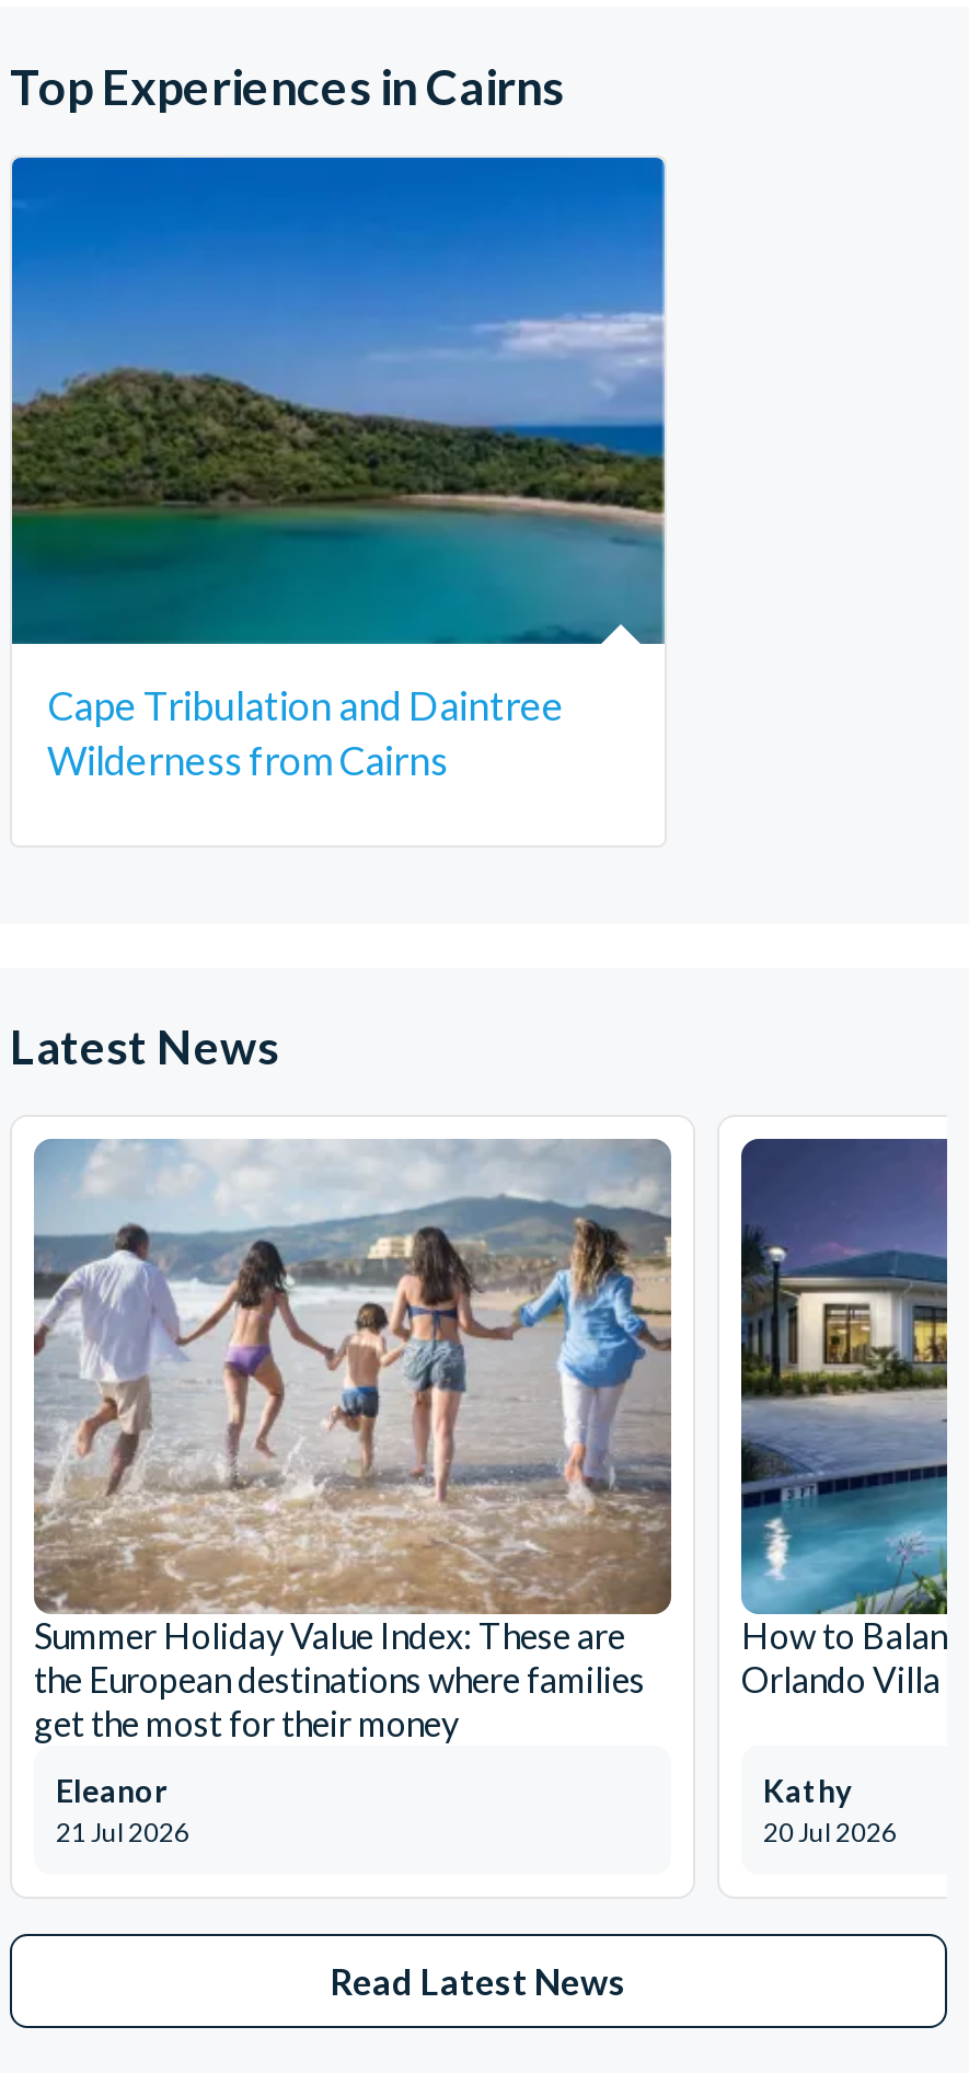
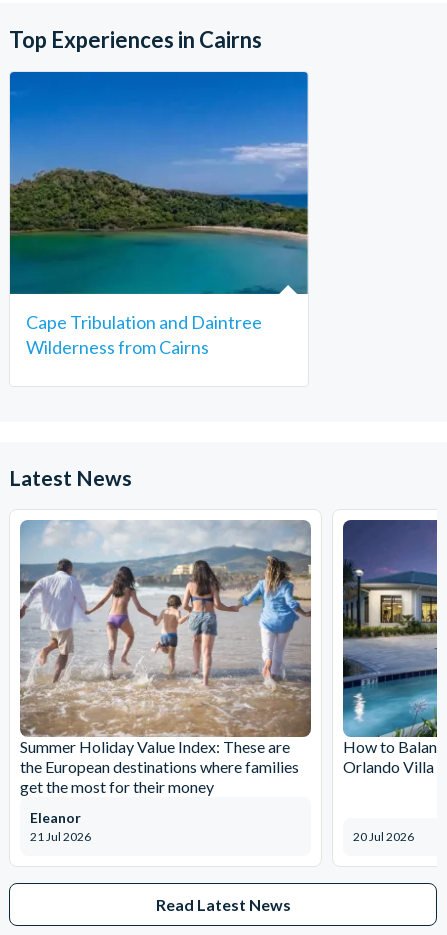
- Kathy
